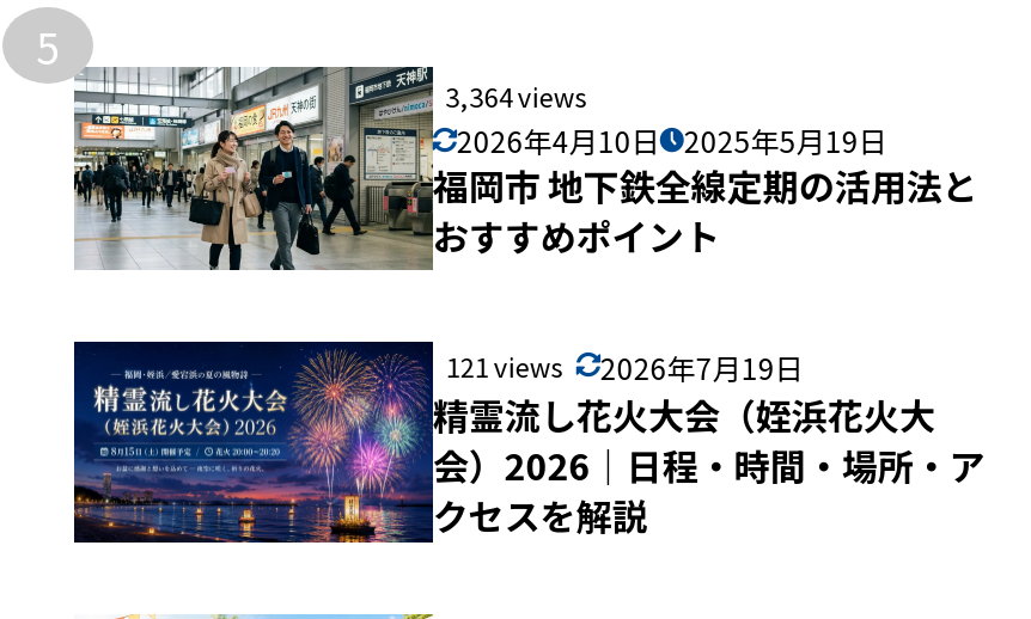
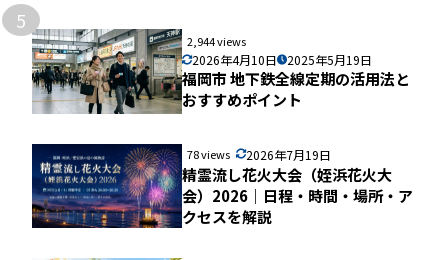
- 3,364 views
+ 2,944 views

- 121 views 2026年7月19日
+ 78 views 2026年7月19日
